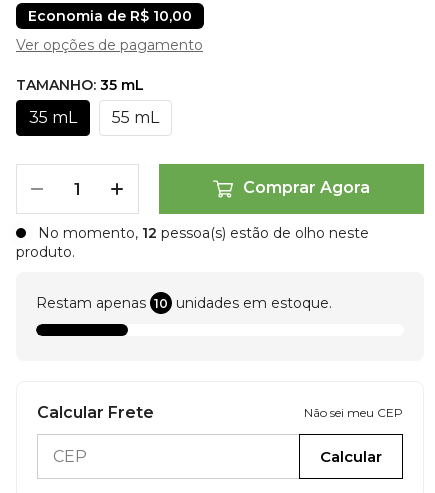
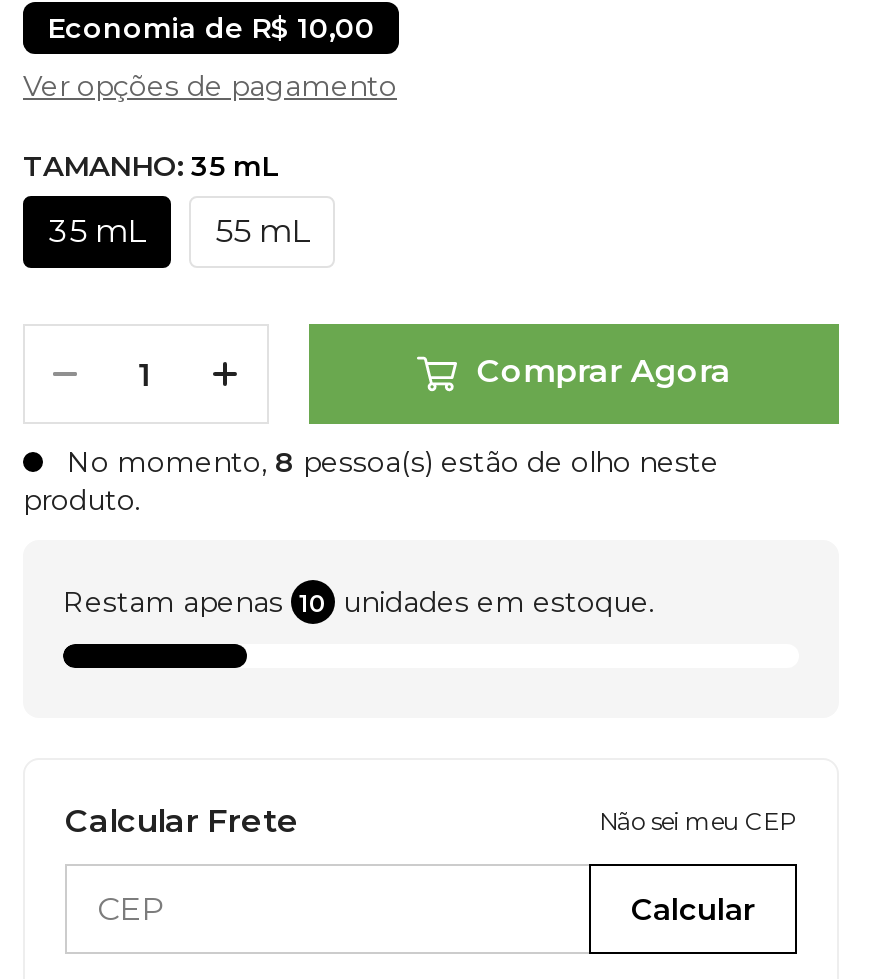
- No momento, 12 pessoa(s) estão de olho neste
+ No momento, 8 pessoa(s) estão de olho neste
